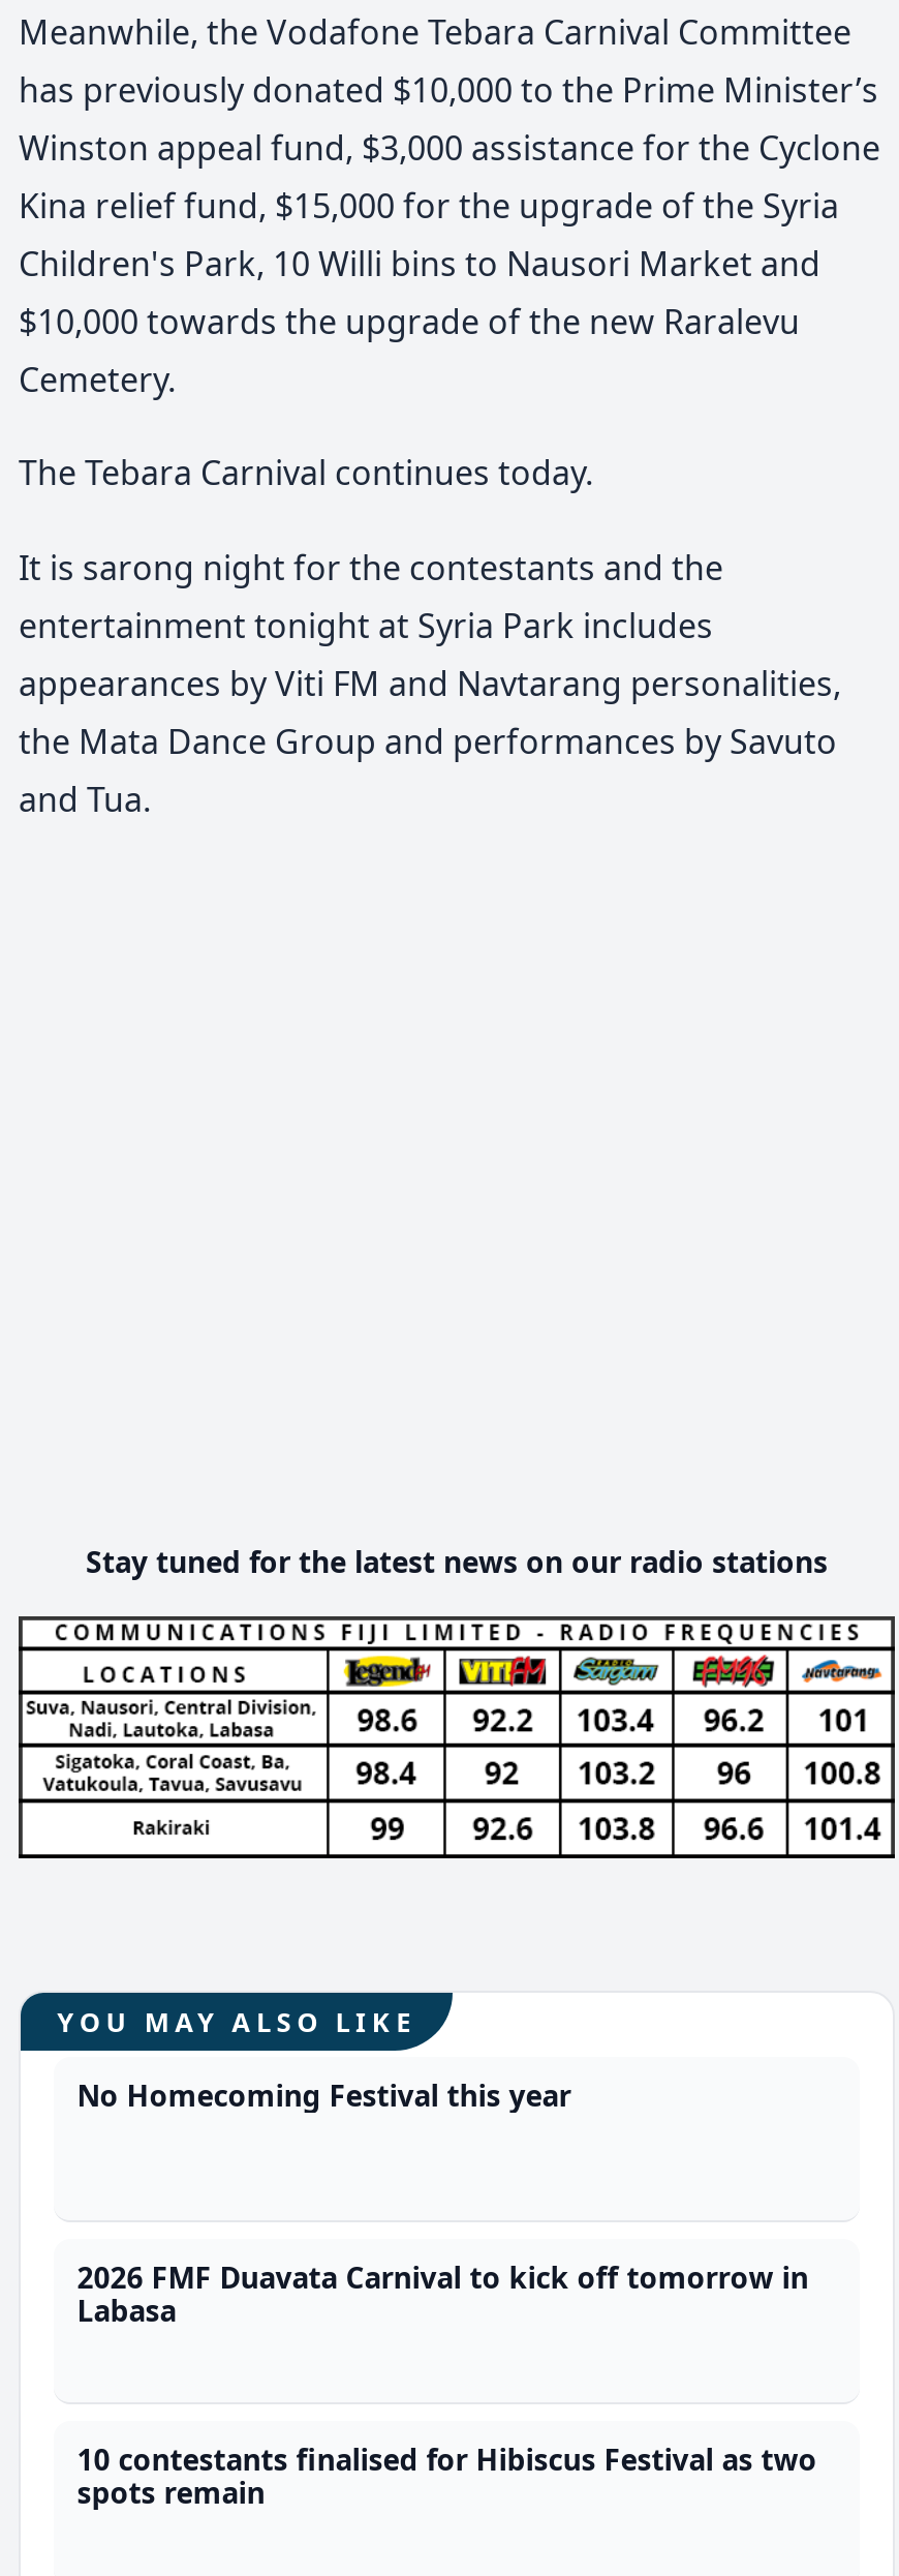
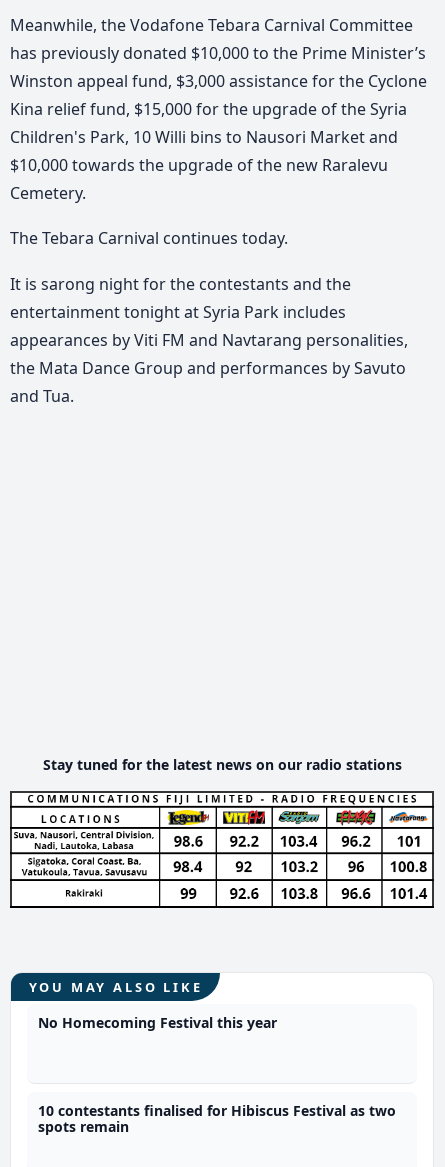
- 2026 FMF Duavata Carnival to kick off tomorrow in
- Labasa
